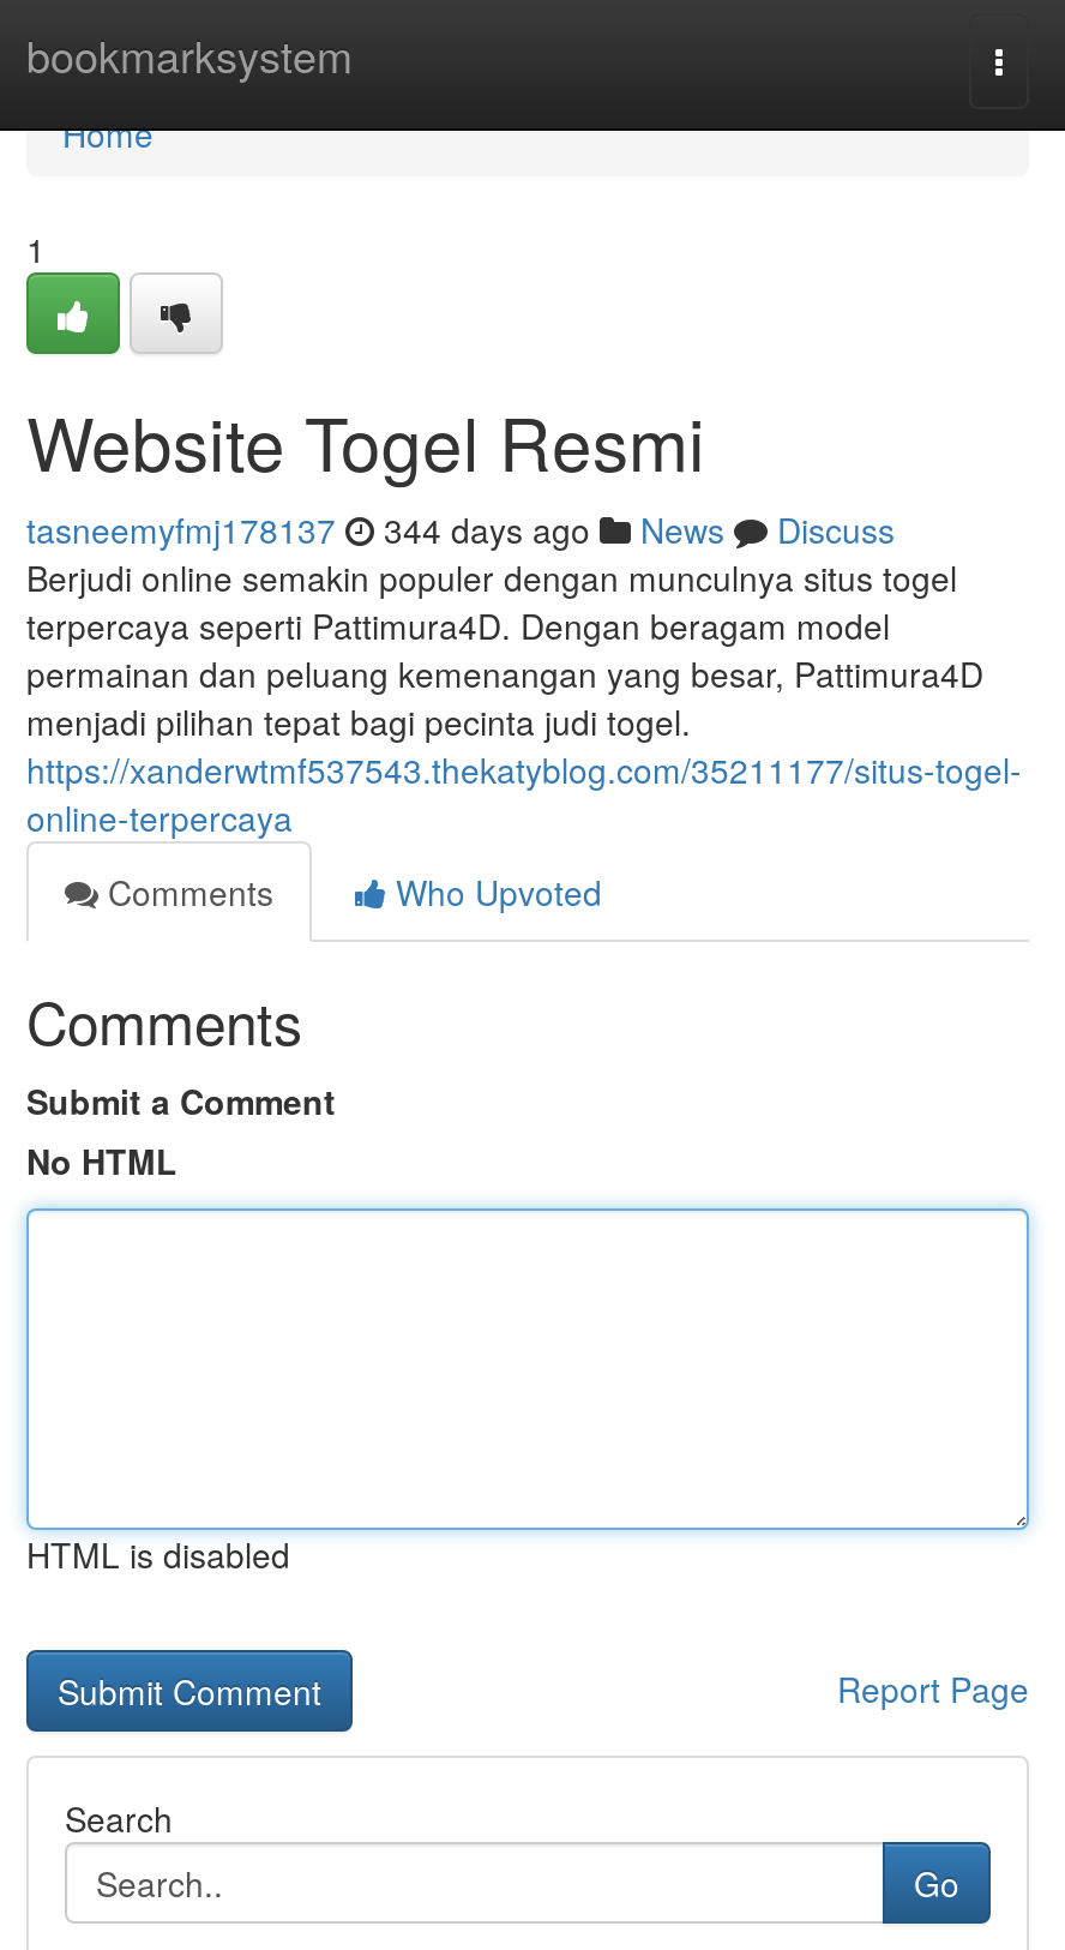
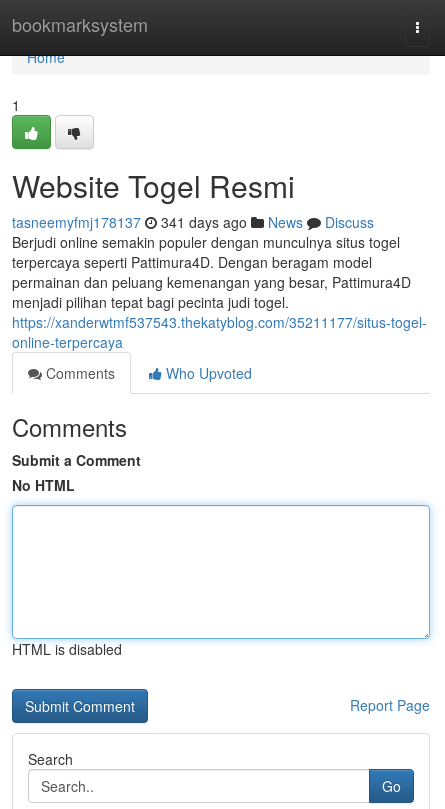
- tasneemyfmj178137 344 days ago News Discuss
+ tasneemyfmj178137 341 days ago News Discuss
